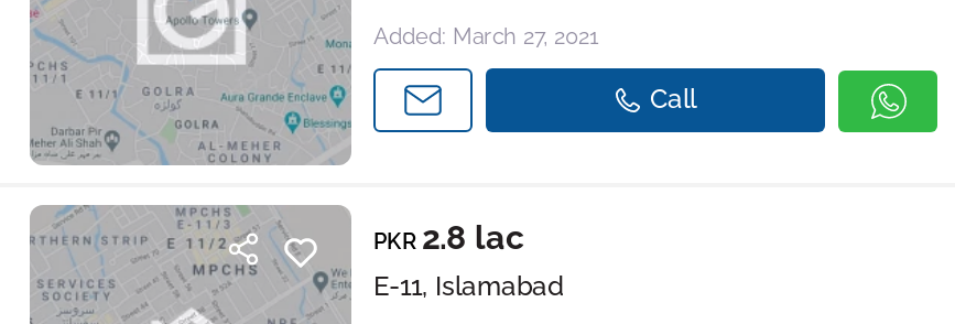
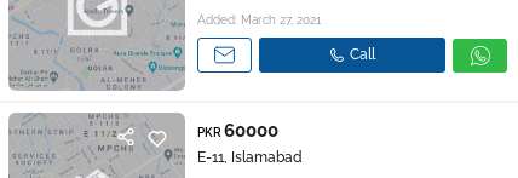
- PKR2.8 lac
+ PKR60000
